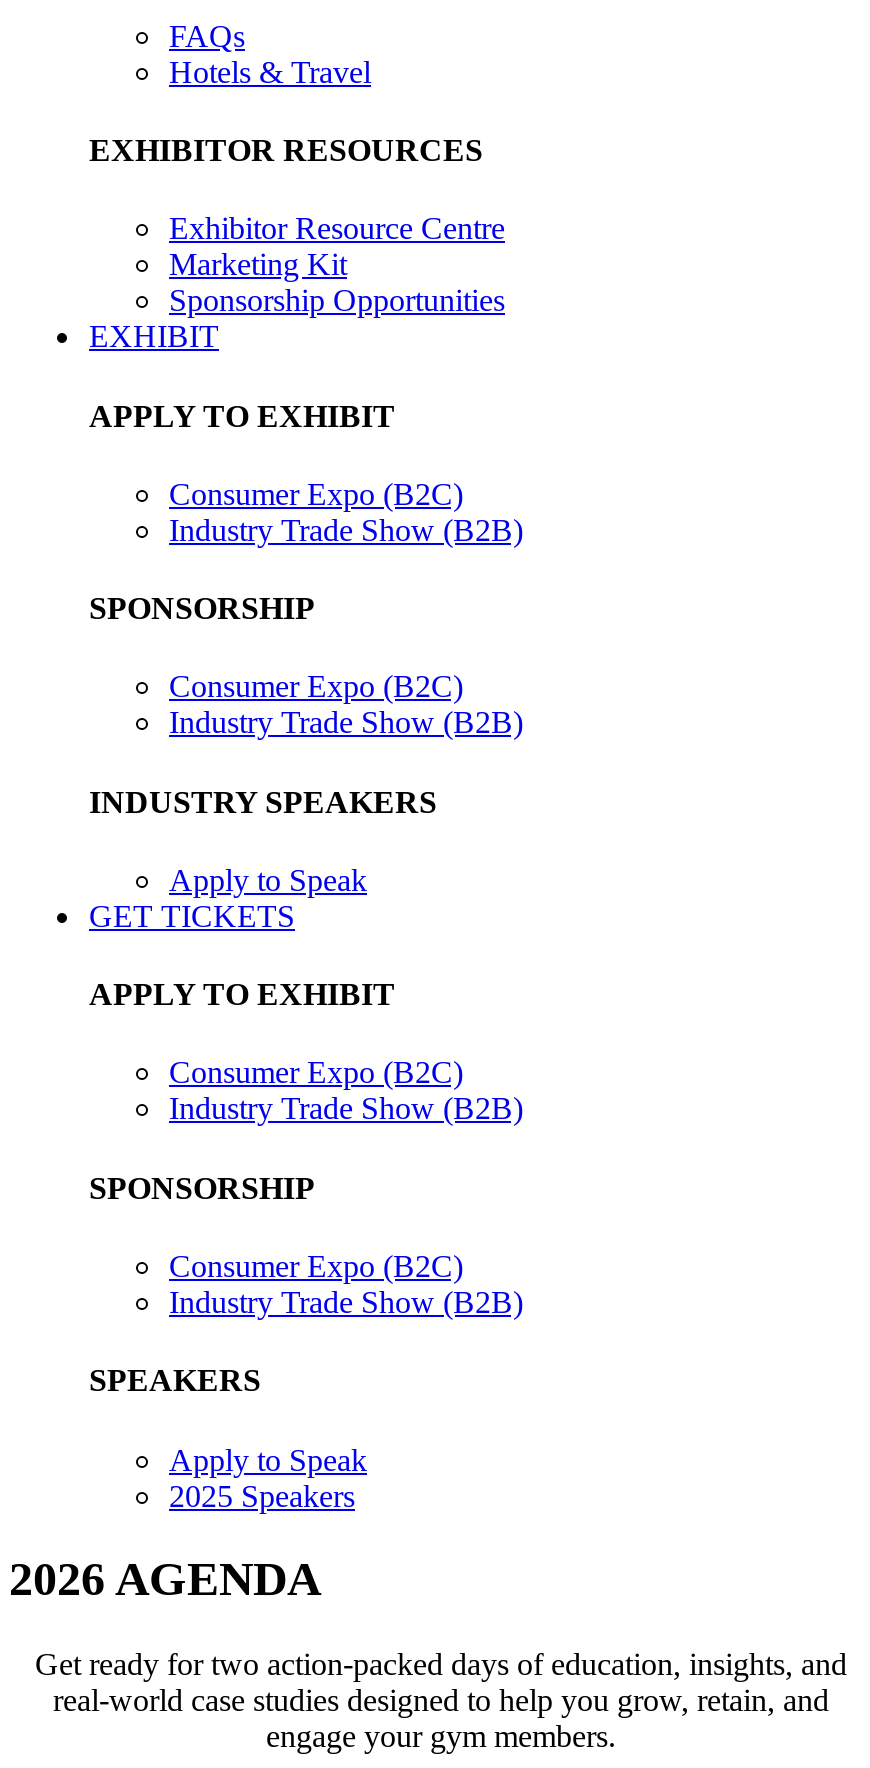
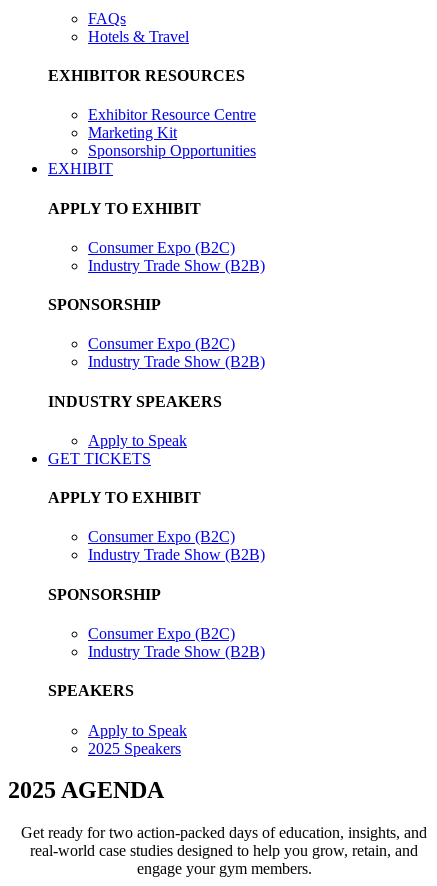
- 2026 AGENDA
+ 2025 AGENDA
